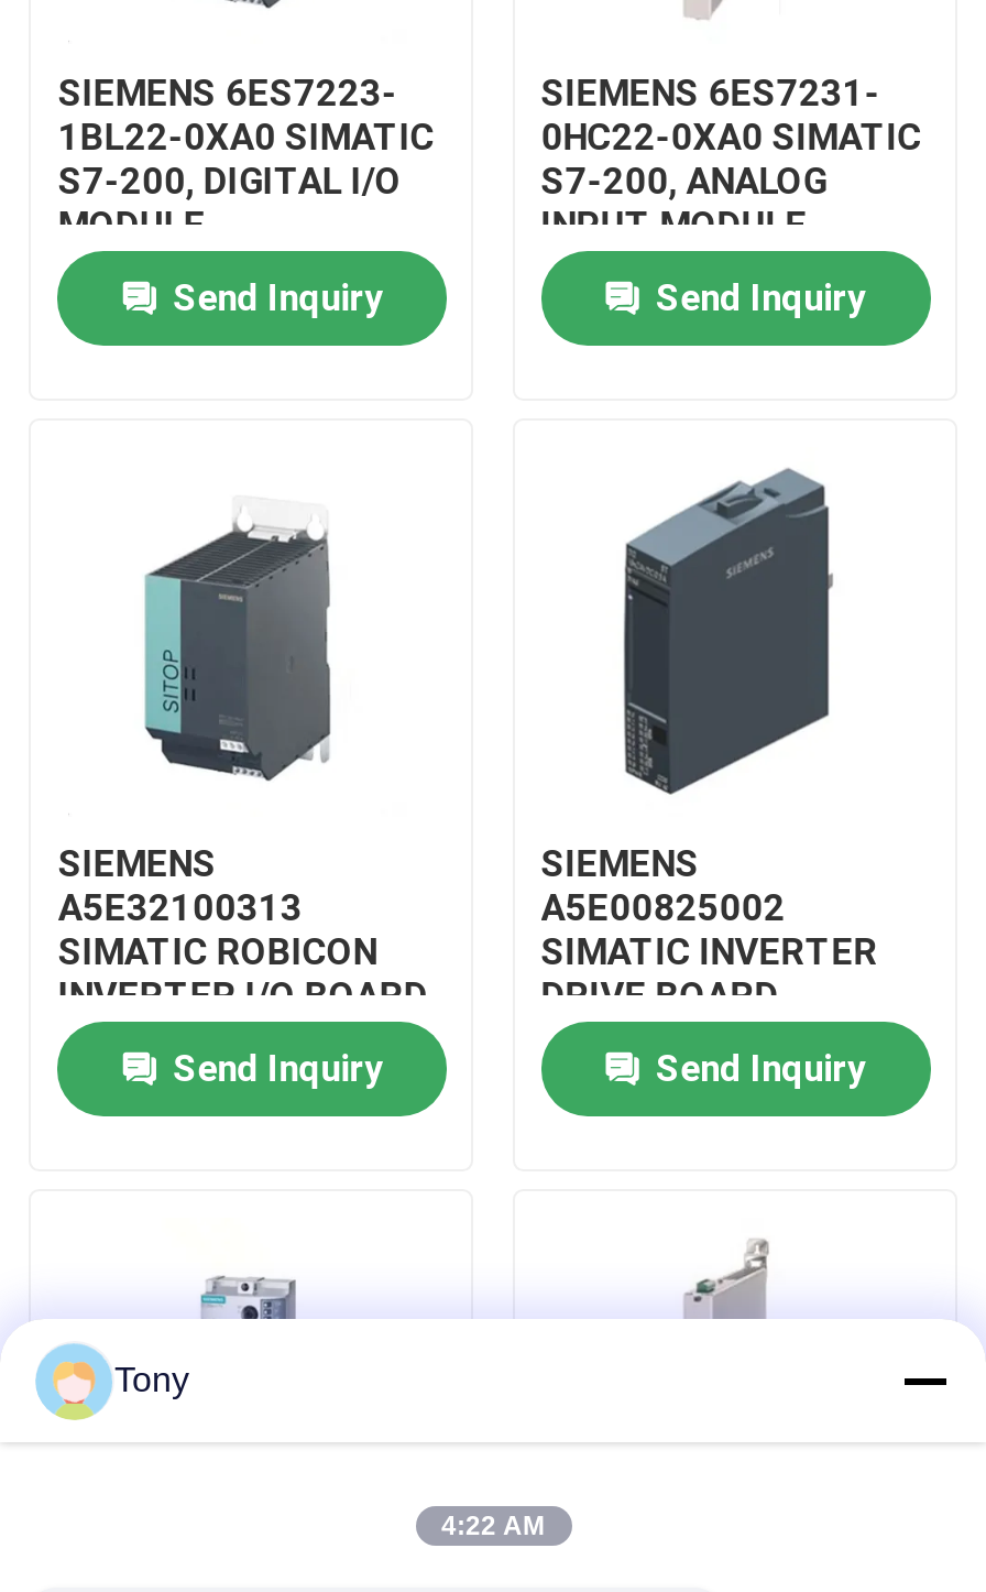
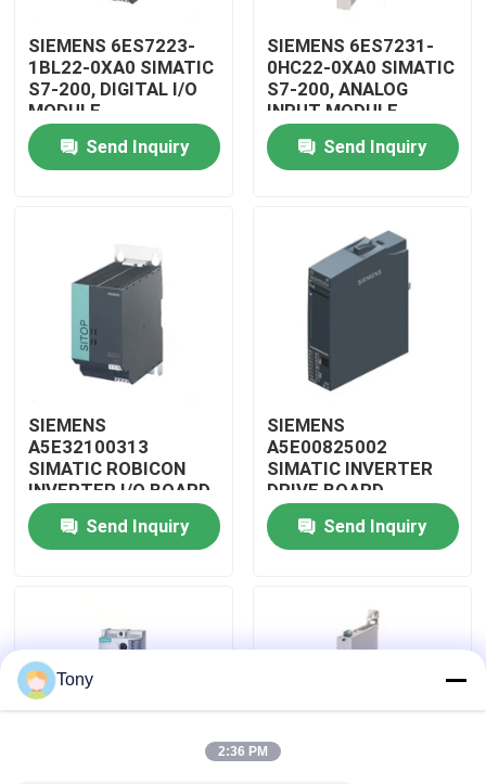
- 4:22 AM
+ 2:36 PM
